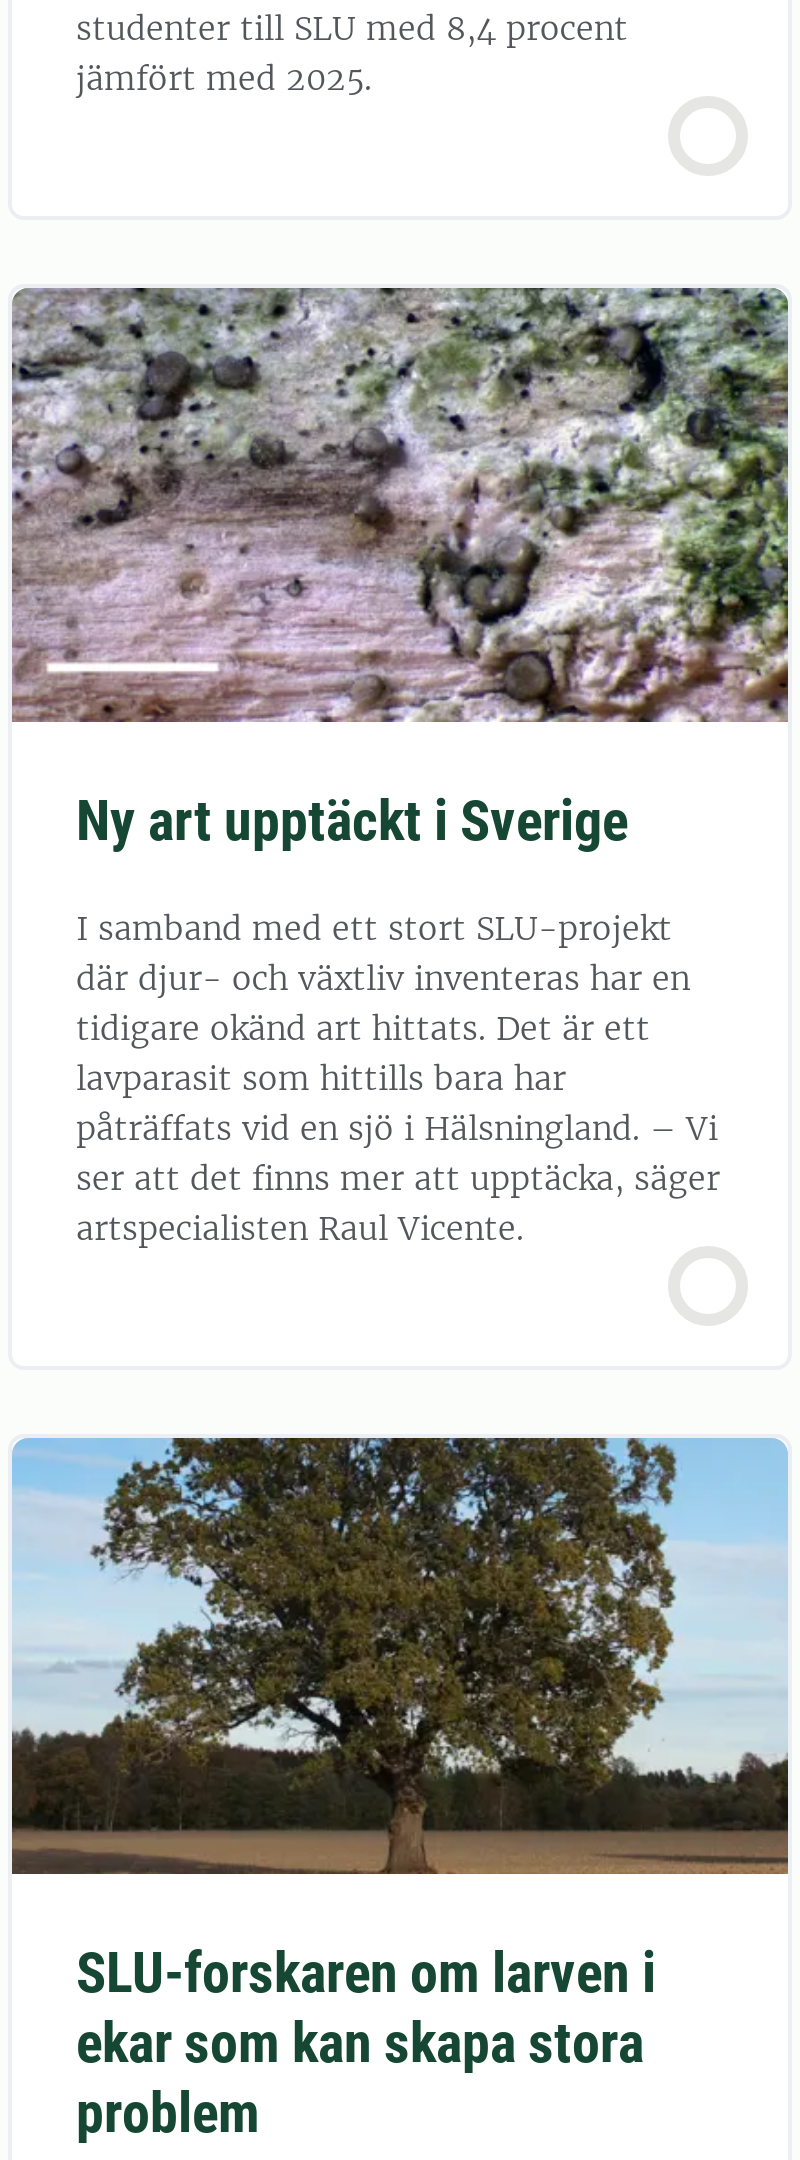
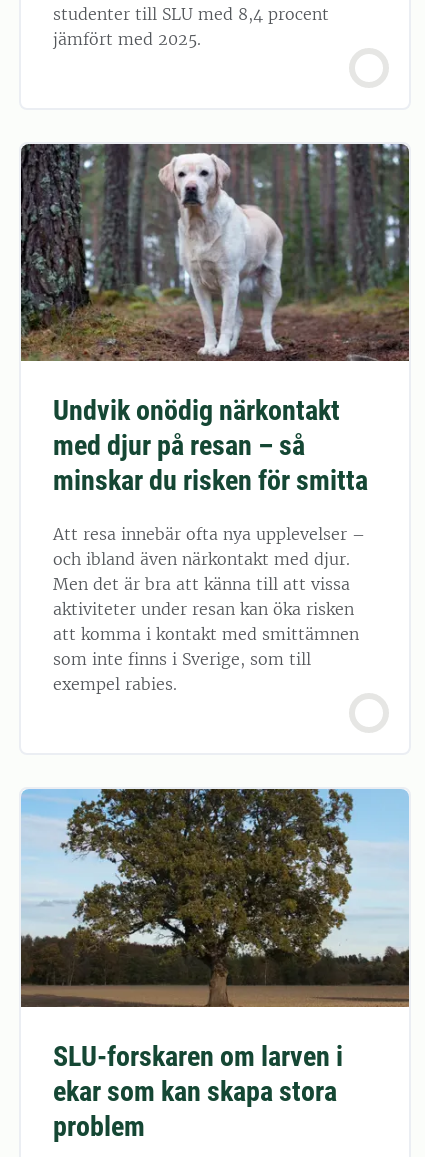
- [image]
- Ny art upptäckt i Sverige
+ [image]
+ Undvik onödig närkontakt
+ med djur på resan – så
+ minskar du risken för smitta

- I samband med ett stort SLU-projekt
- där djur- och växtliv inventeras har en
- tidigare okänd art hittats. Det är ett
- lavparasit som hittills bara har
- påträffats vid en sjö i Hälsningland. – Vi
- ser att det finns mer att upptäcka, säger
- artspecialisten Raul Vicente.
+ Att resa innebär ofta nya upplevelser –
+ och ibland även närkontakt med djur.
+ Men det är bra att känna till att vissa
+ aktiviteter under resan kan öka risken
+ att komma i kontakt med smittämnen
+ som inte finns i Sverige, som till
+ exempel rabies.
